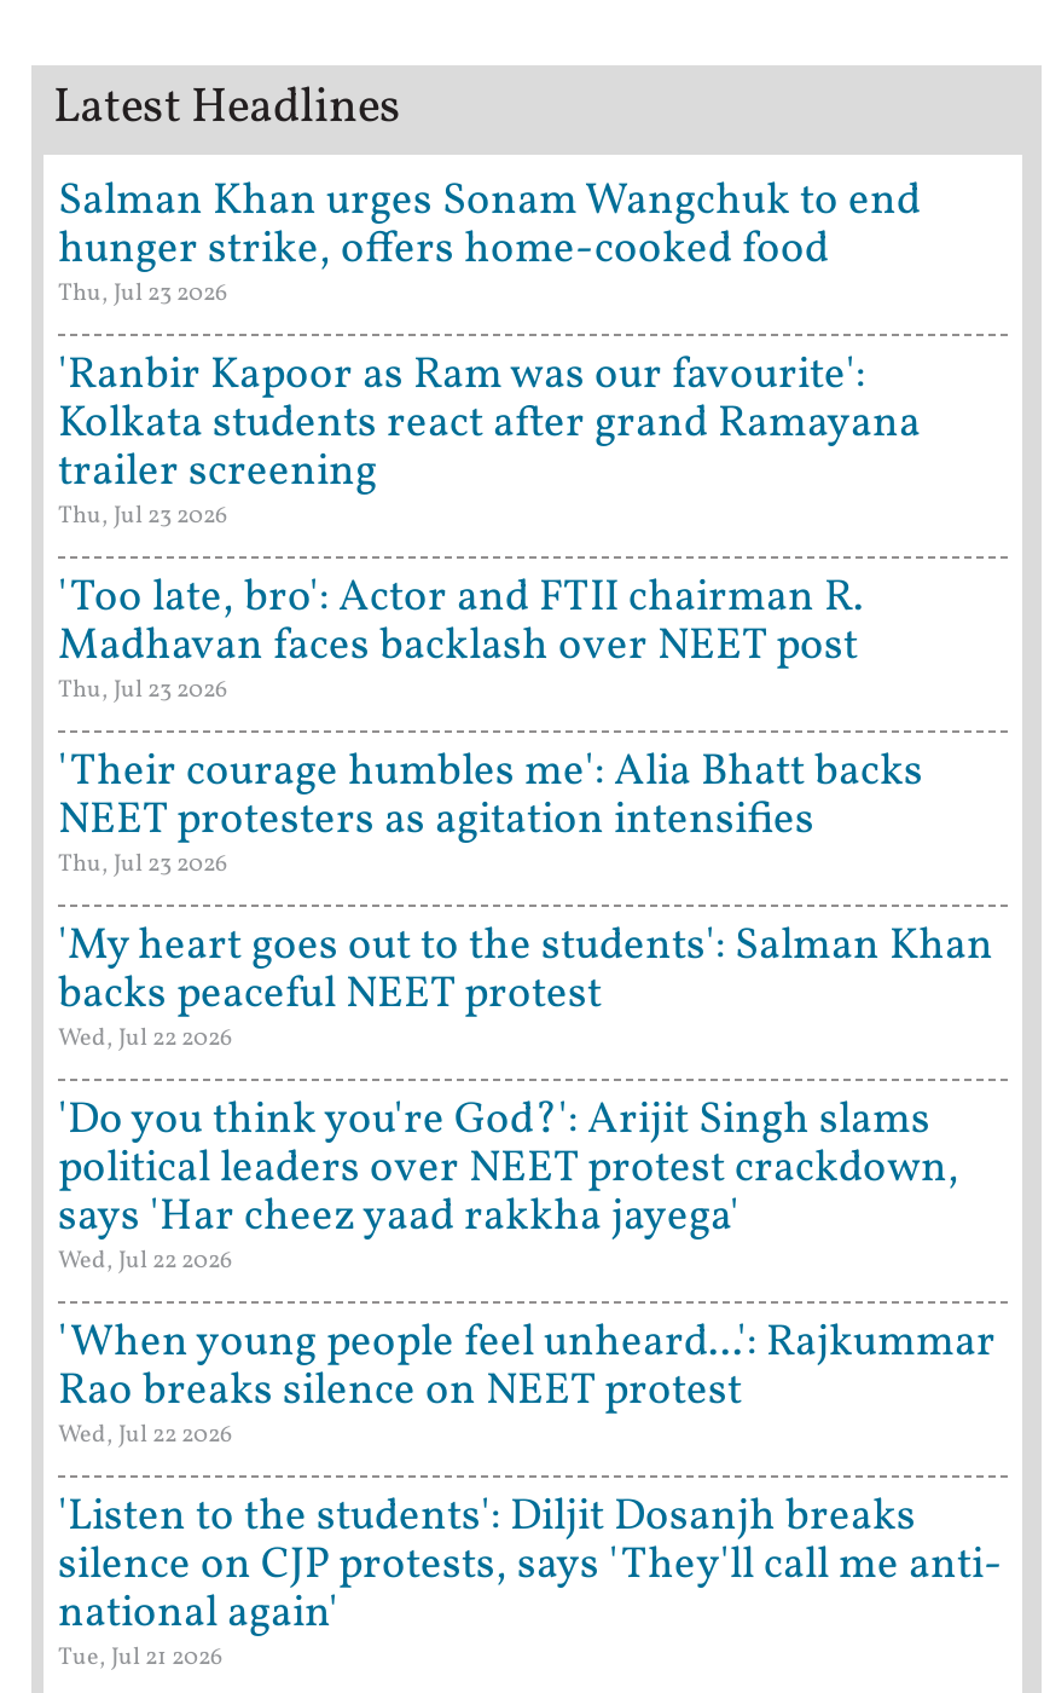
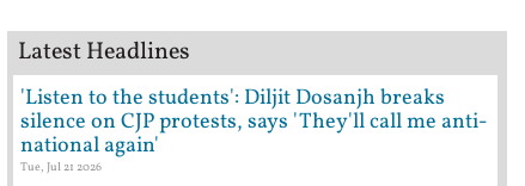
- Salman Khan urges Sonam Wangchuk to end
- hunger strike, offers home-cooked food
- Thu, Jul 23 2026
- 'Ranbir Kapoor as Ram was our favourite':
- Kolkata students react after grand Ramayana
- trailer screening
- Thu, Jul 23 2026
- 'Too late, bro': Actor and FTII chairman R.
- Madhavan faces backlash over NEET post
- Thu, Jul 23 2026
- 'Their courage humbles me': Alia Bhatt backs
- NEET protesters as agitation intensifies
- Thu, Jul 23 2026
- 'My heart goes out to the students': Salman Khan
- backs peaceful NEET protest
- Wed, Jul 22 2026
- 'Do you think you're God?': Arijit Singh slams
- political leaders over NEET protest crackdown,
- says 'Har cheez yaad rakkha jayega'
- Wed, Jul 22 2026
- 'When young people feel unheard...': Rajkummar
- Rao breaks silence on NEET protest
- Wed, Jul 22 2026
